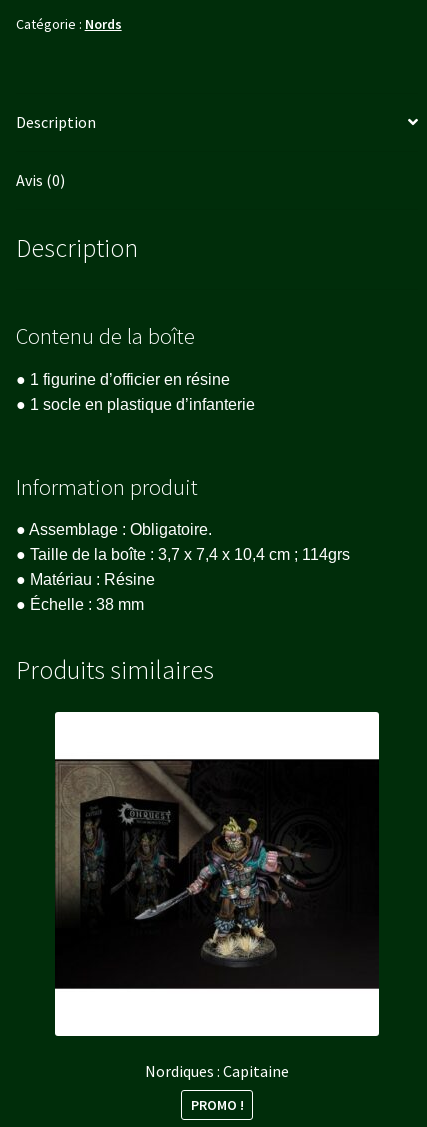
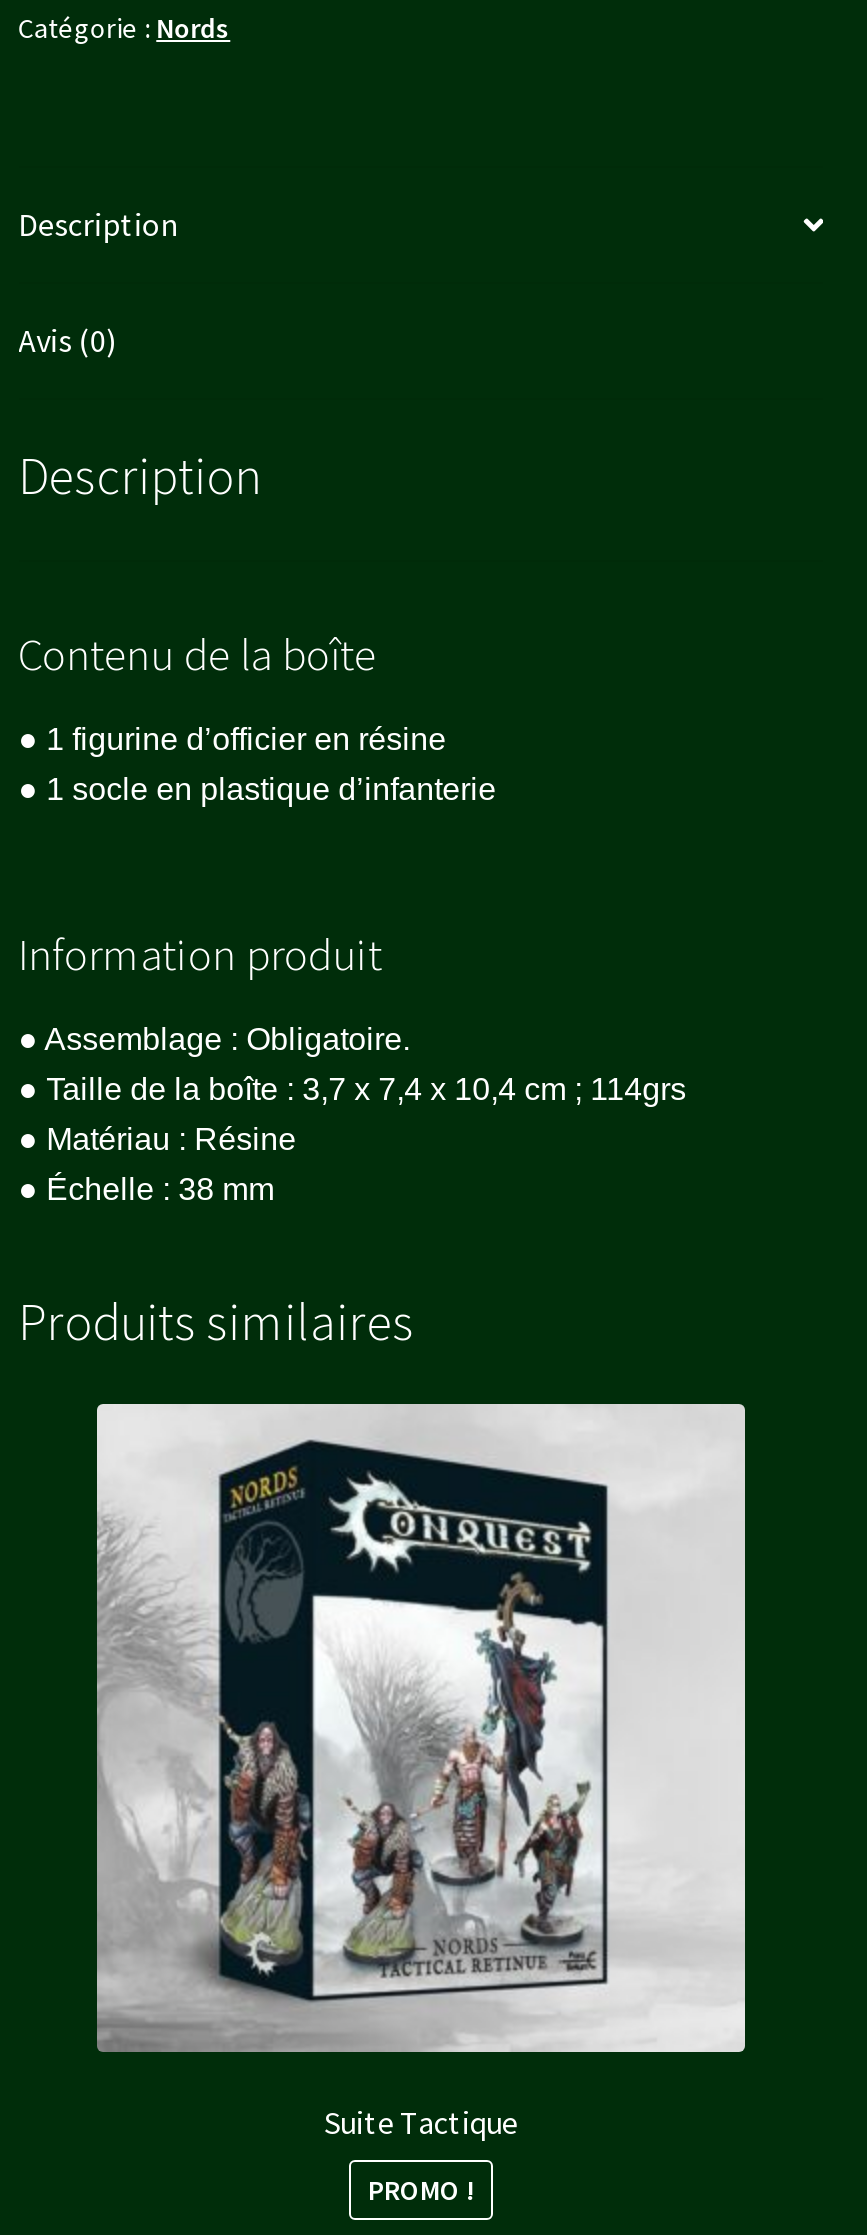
- [image]
- Nordiques : Capitaine
+ [image]
+ Suite Tactique
